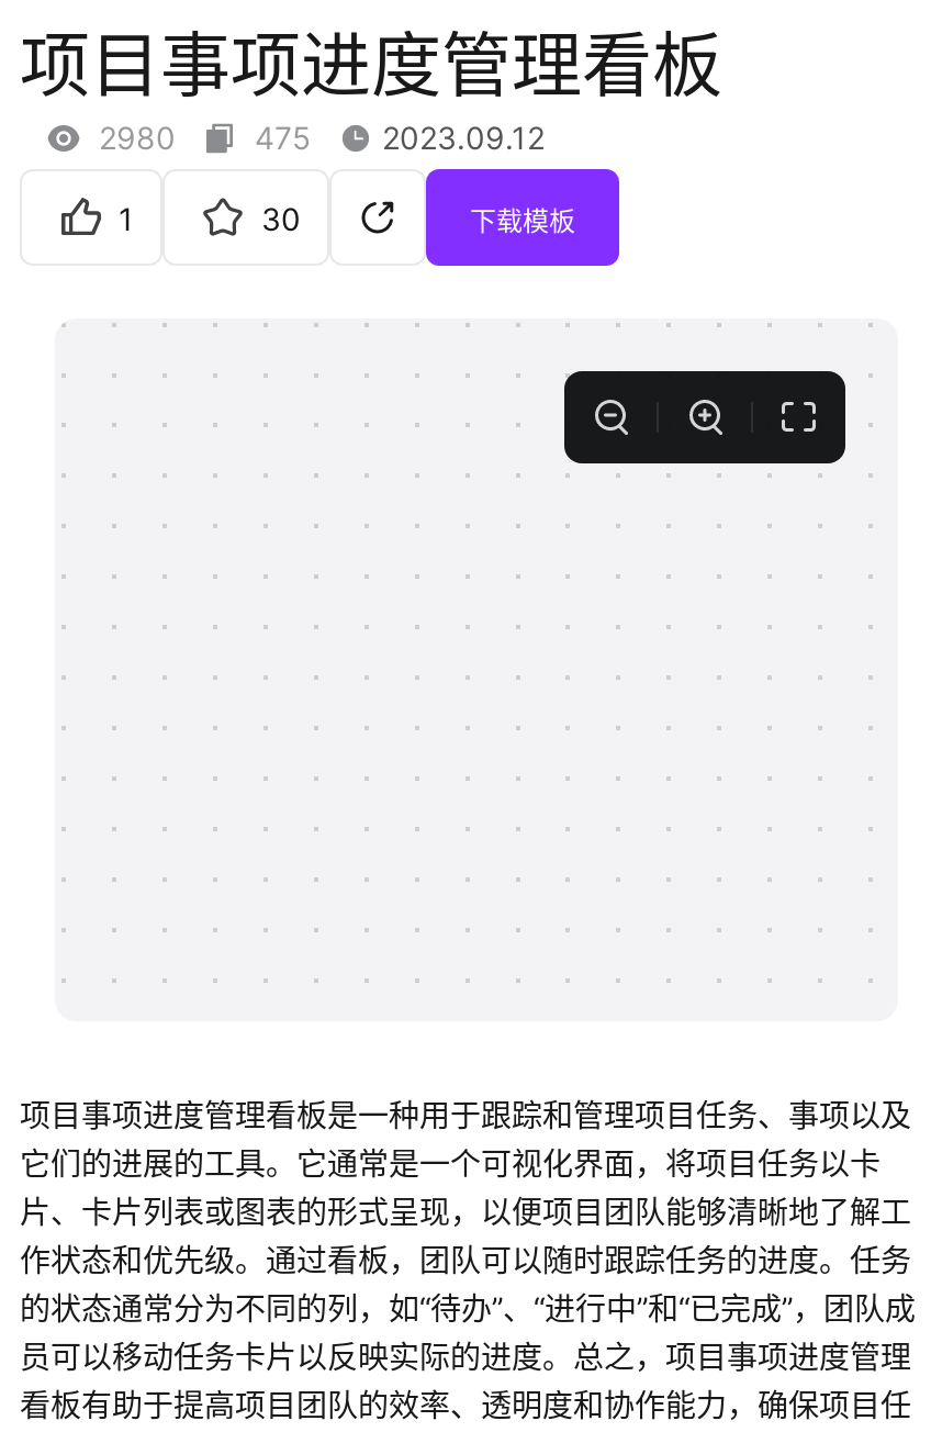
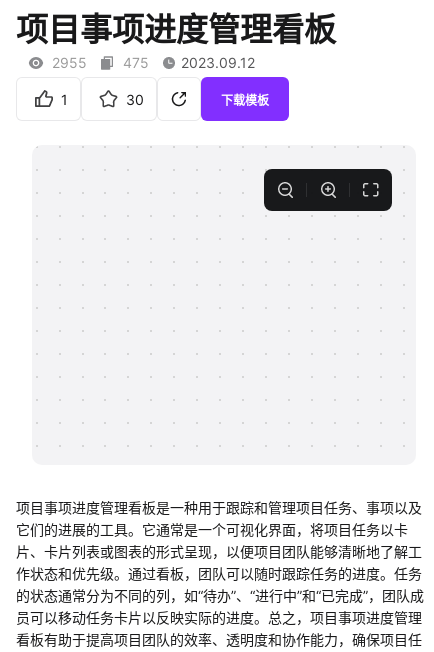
- 2980
+ 2955
